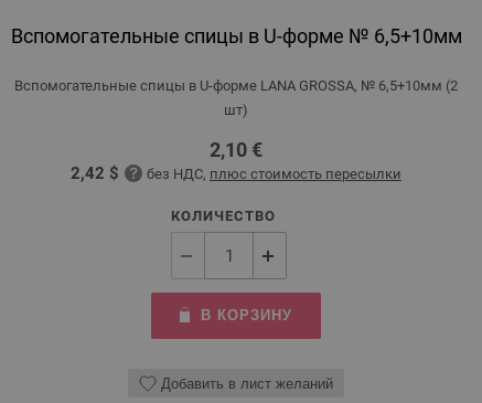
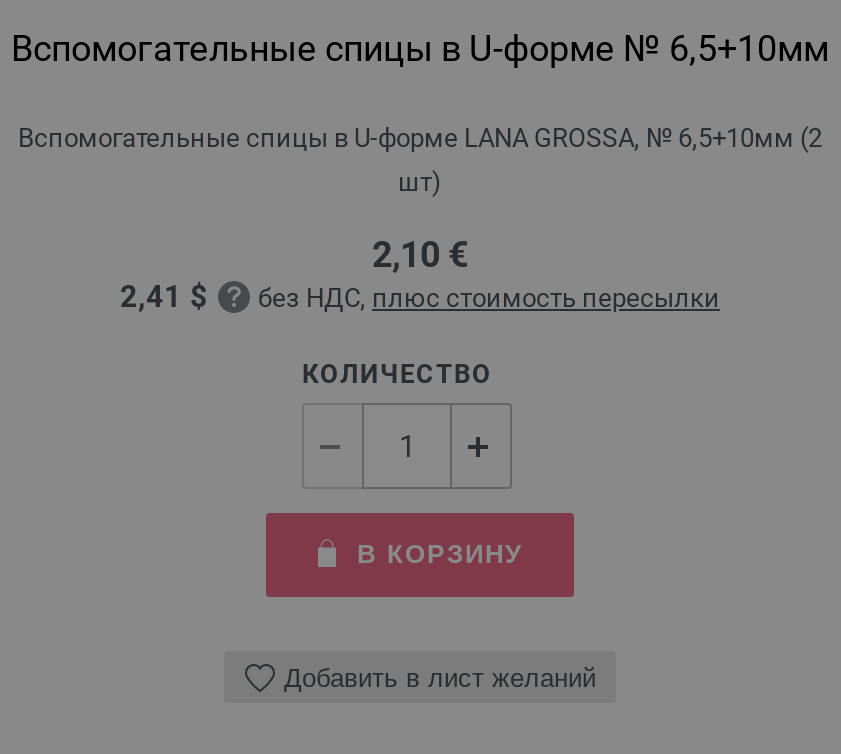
- 2,42 $ без НДС, плюс стоимость пересылки
+ 2,41 $ без НДС, плюс стоимость пересылки
